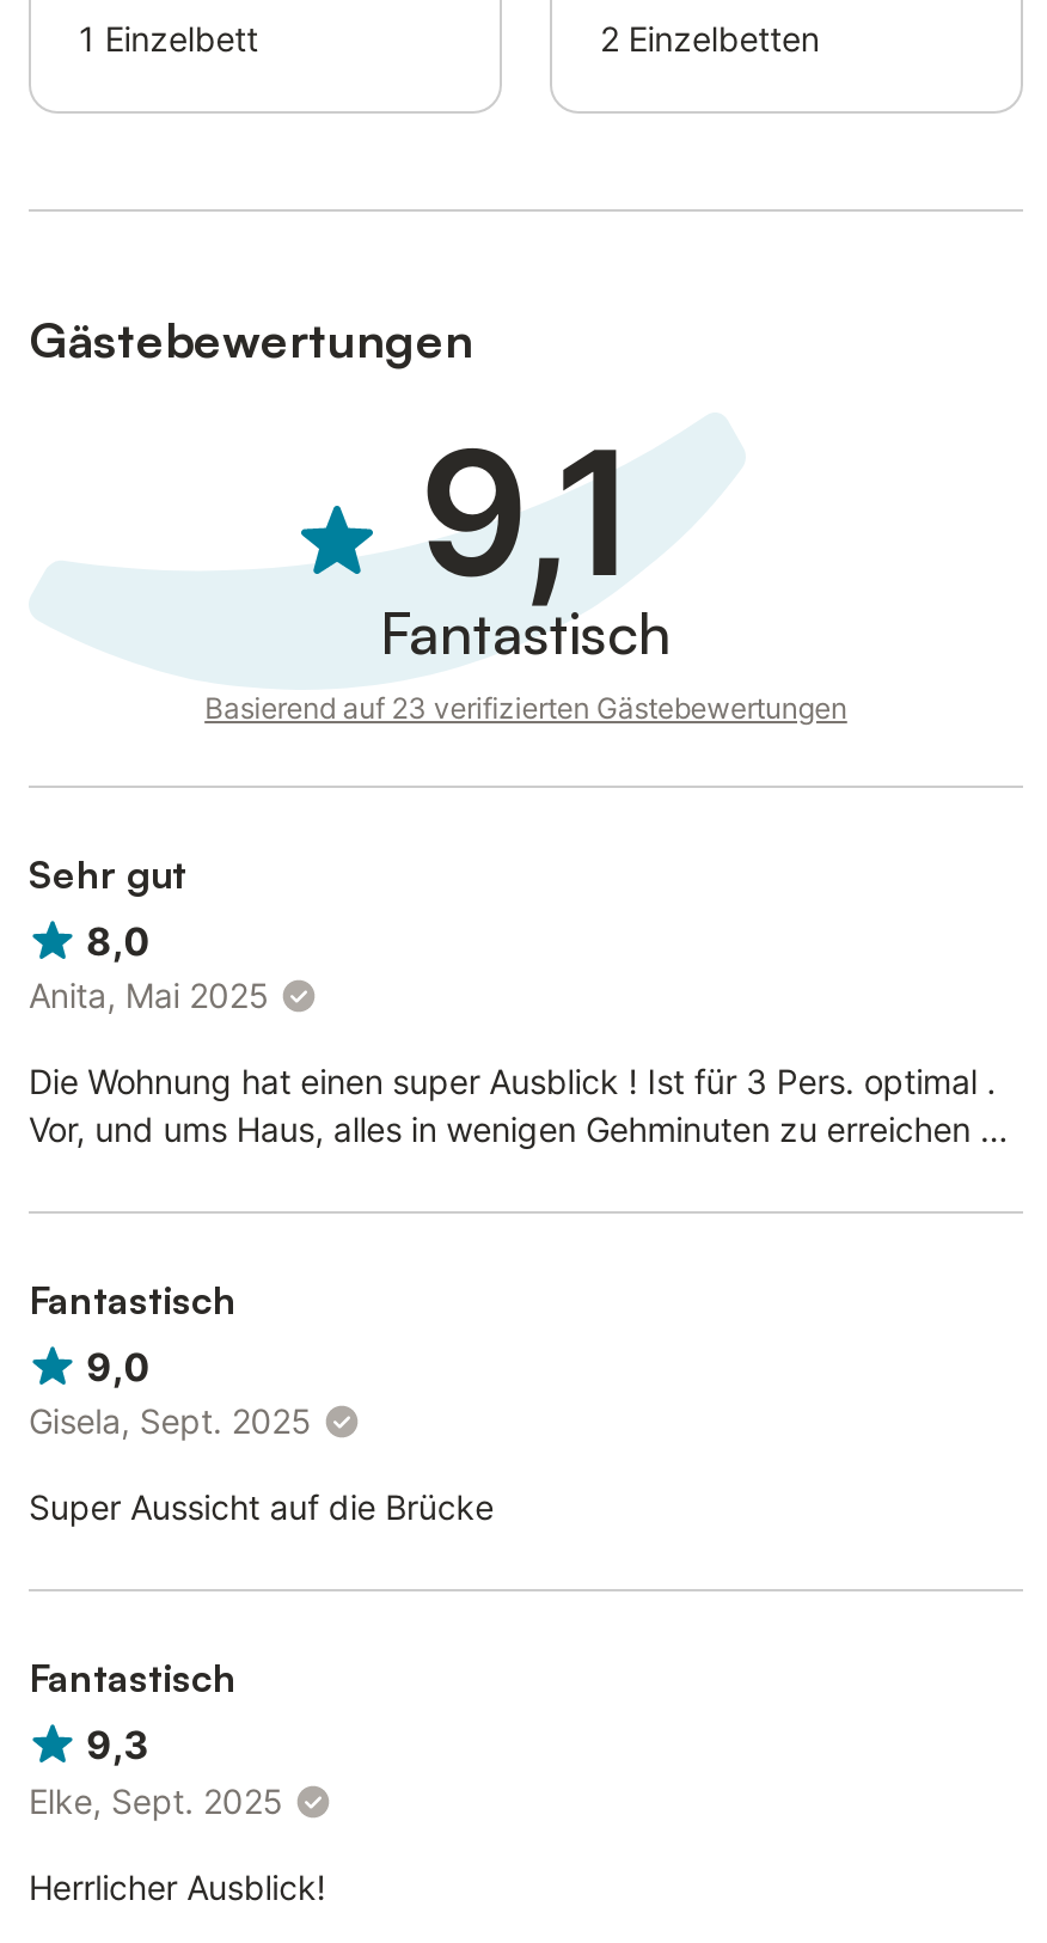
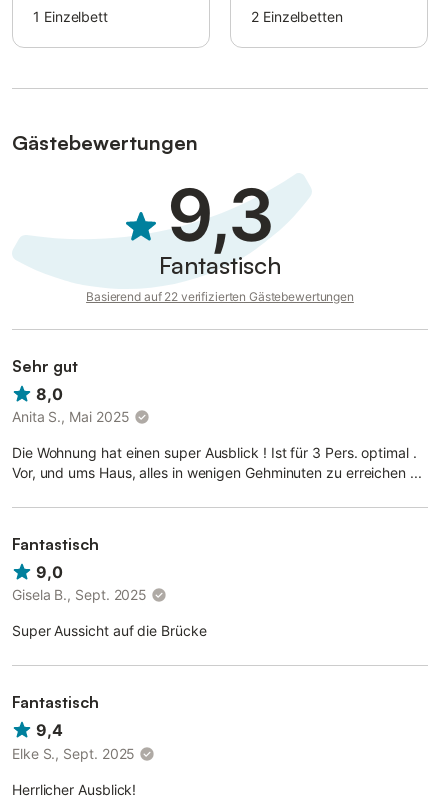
- 9,1
+ 9,3

- Basierend auf 23 verifizierten Gästebewertungen
+ Basierend auf 22 verifizierten Gästebewertungen

- Anita, Mai 2025
+ Anita S., Mai 2025

- Gisela, Sept. 2025
+ Gisela B., Sept. 2025

- 9,3
- Elke, Sept. 2025
+ 9,4
+ Elke S., Sept. 2025
